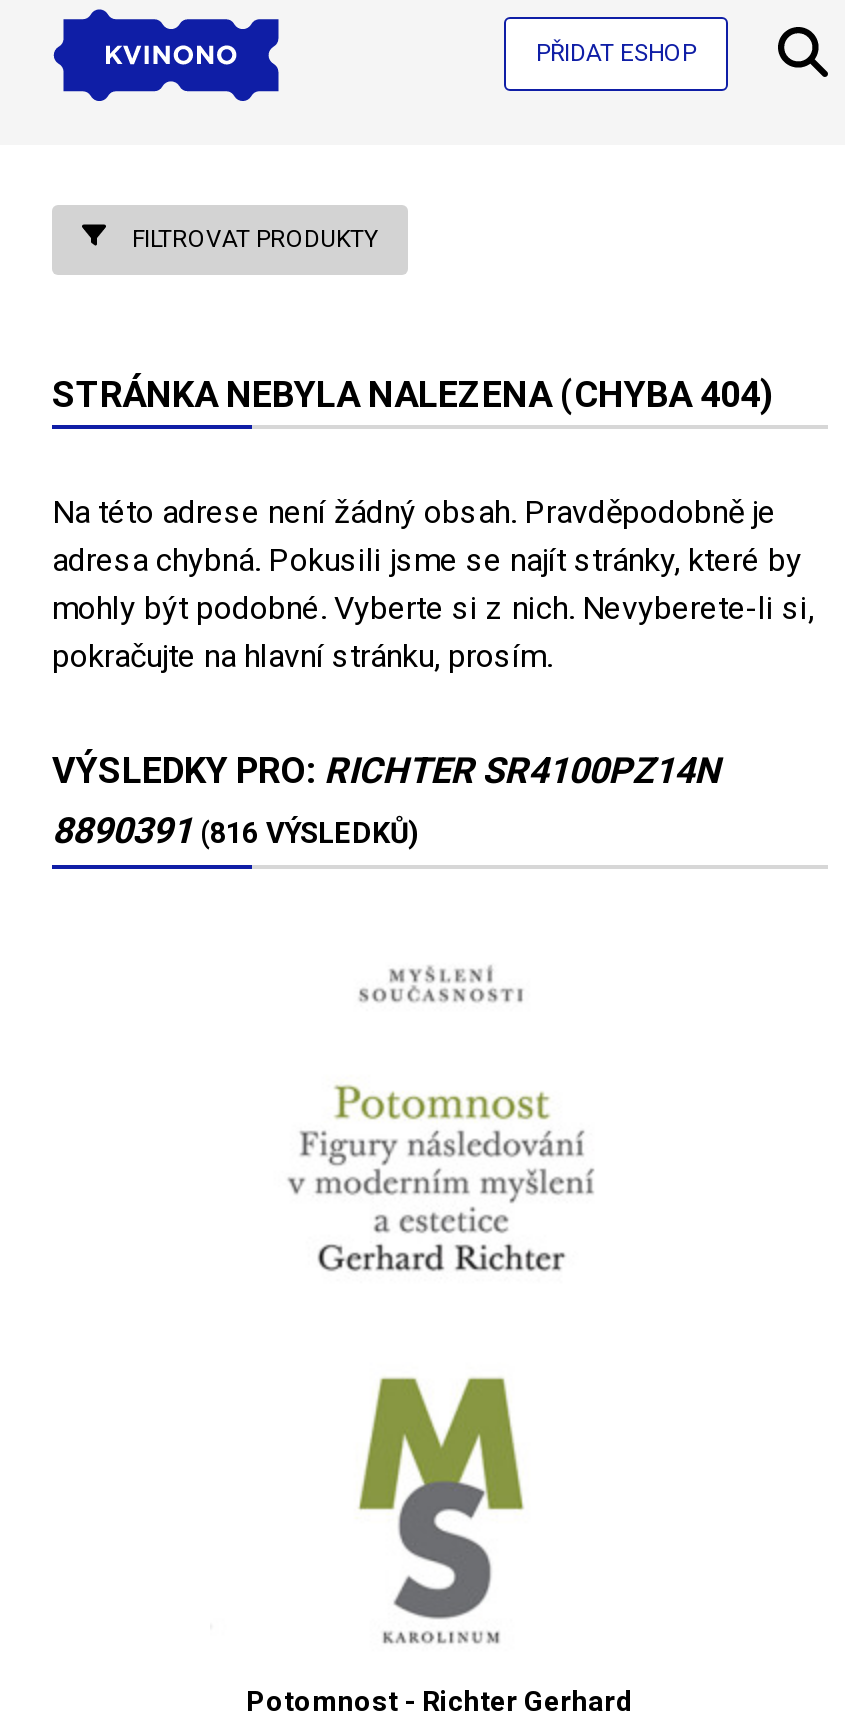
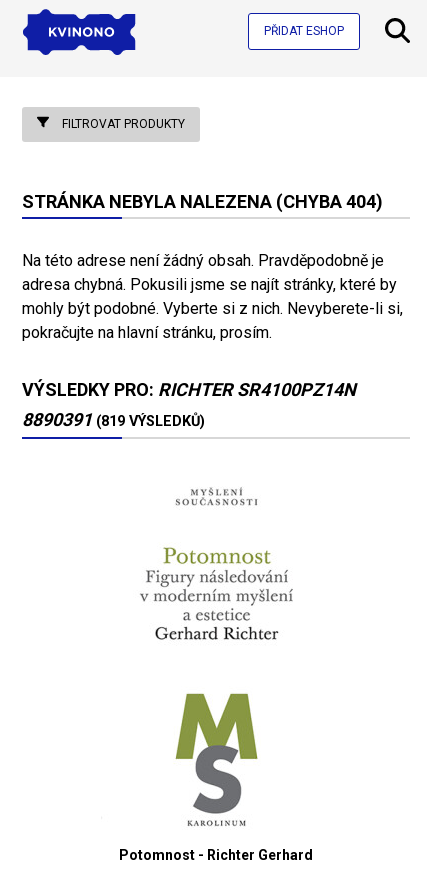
- 8890391 (816 VÝSLEDKŮ)
+ 8890391 (819 VÝSLEDKŮ)
